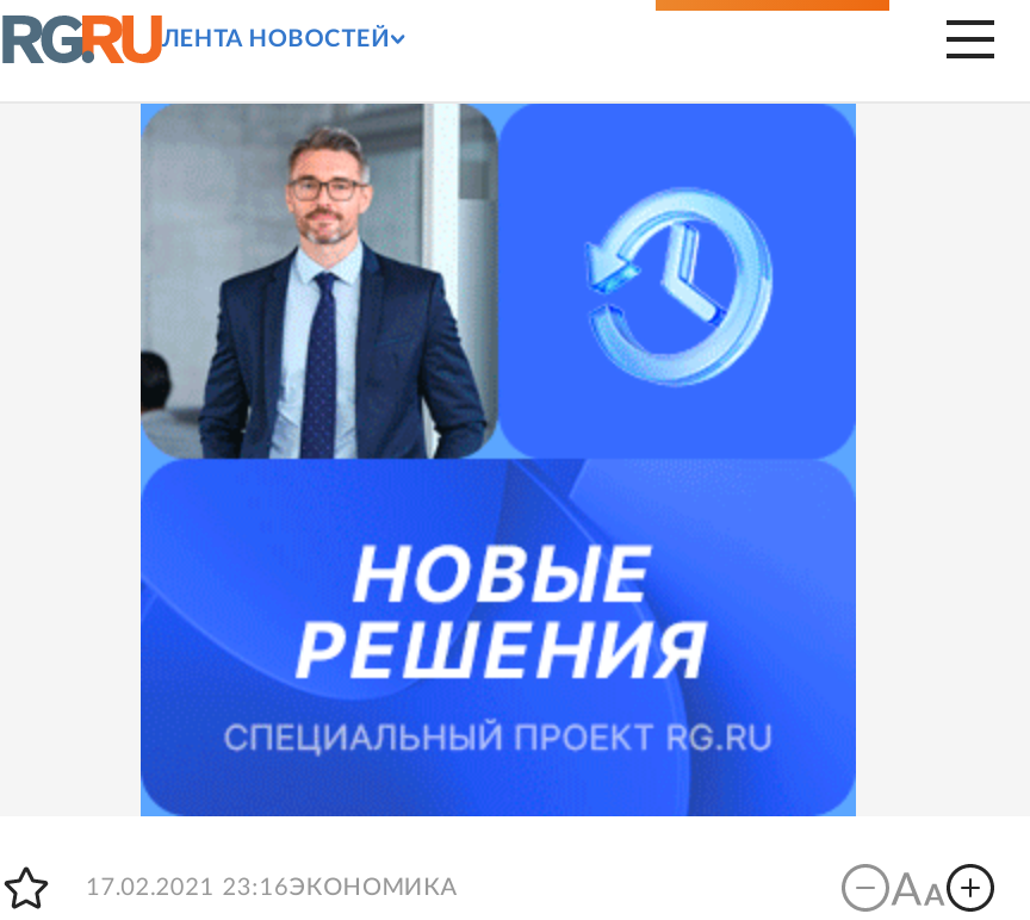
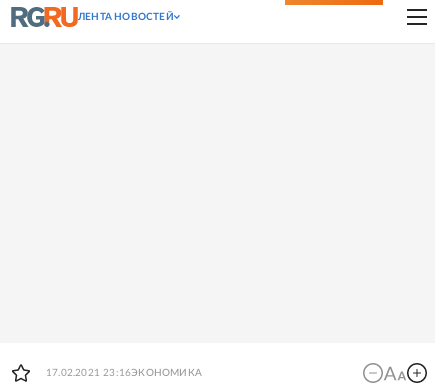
- [image]
